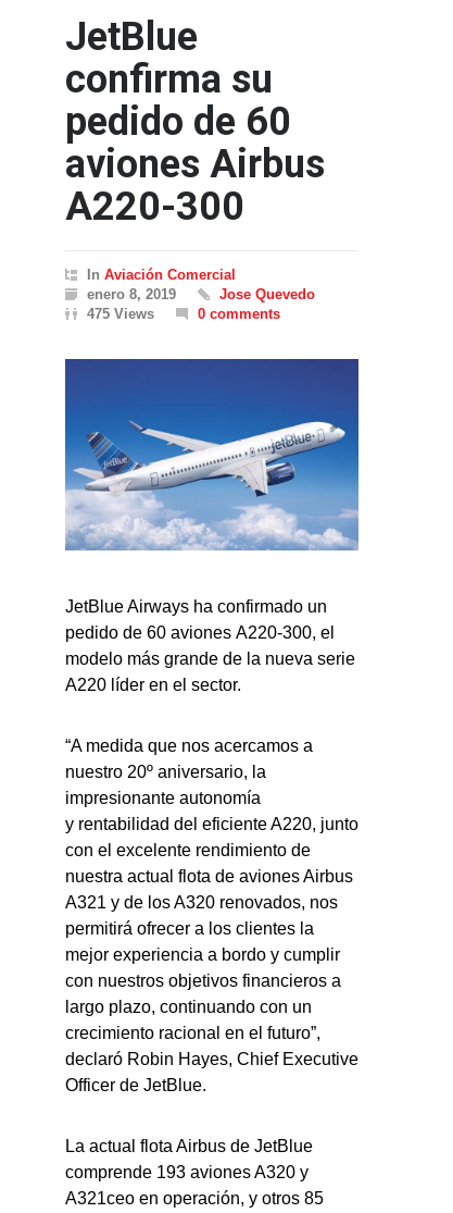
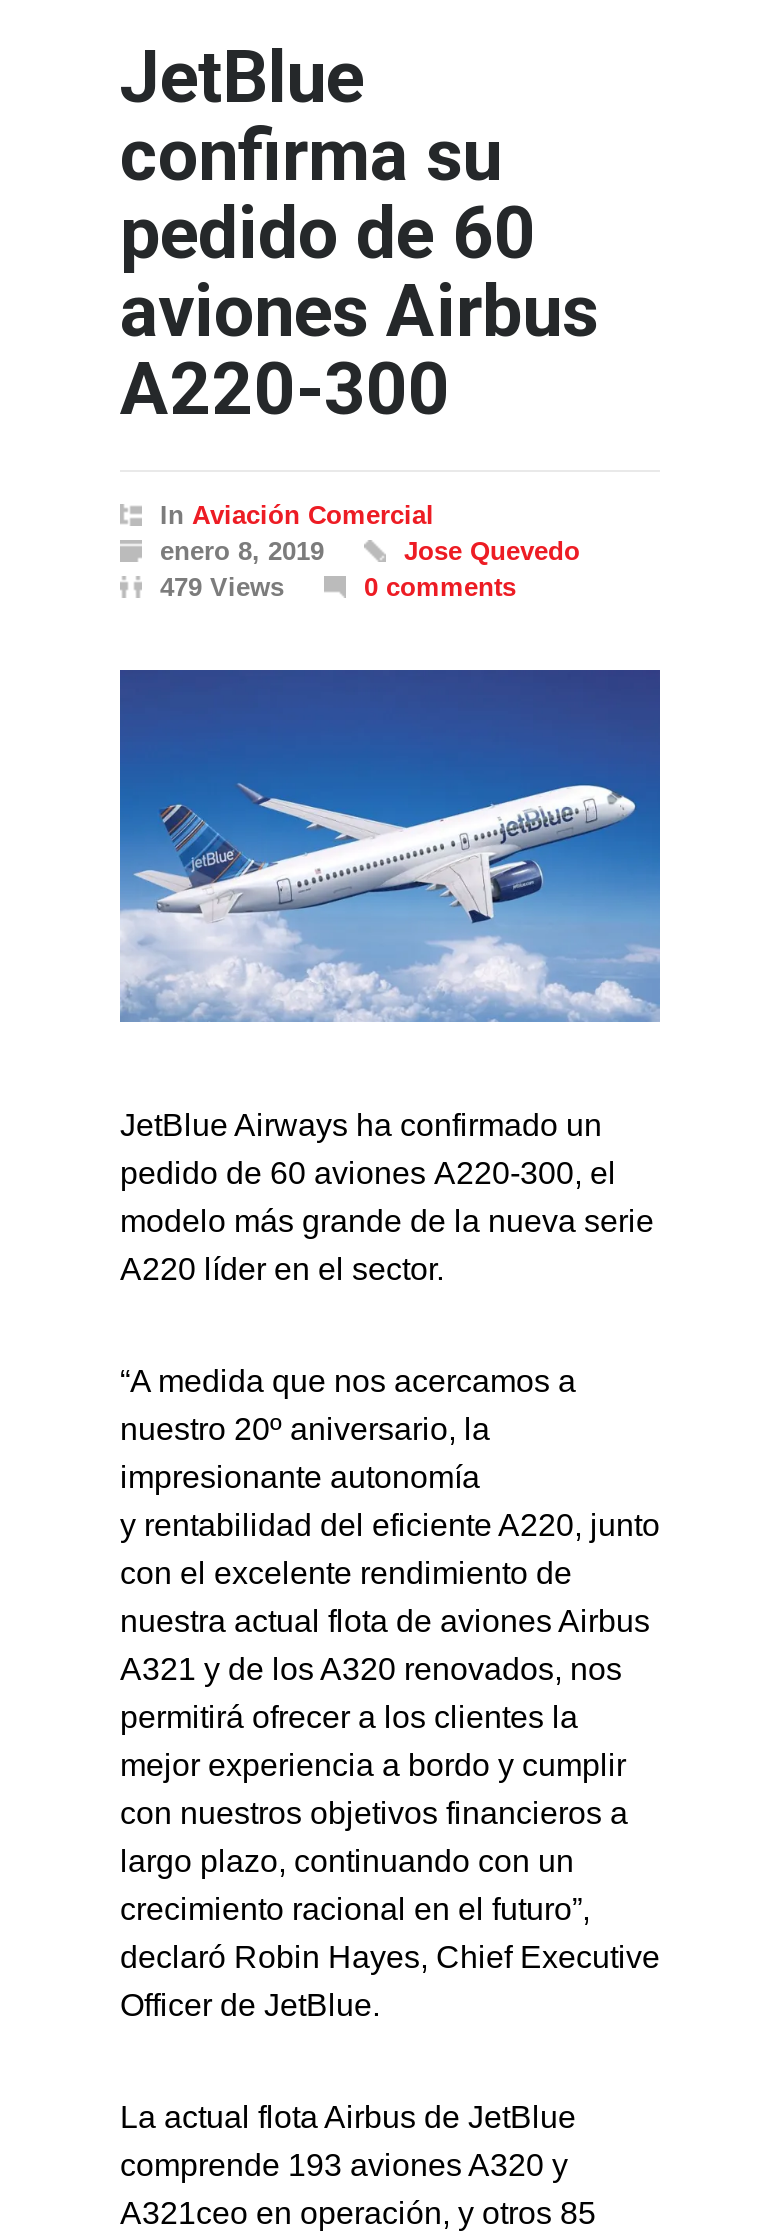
- 475 Views
+ 479 Views
